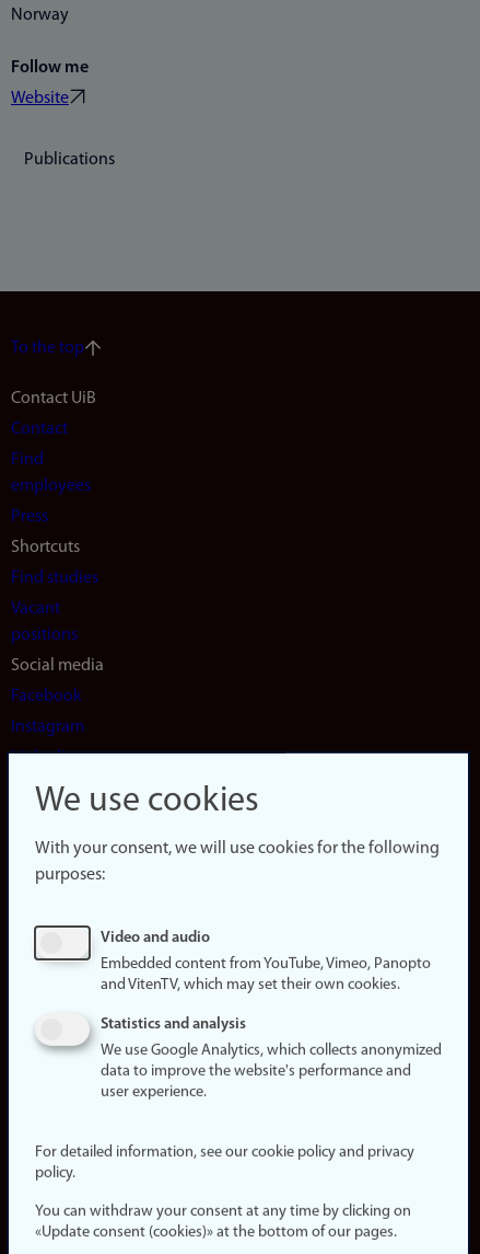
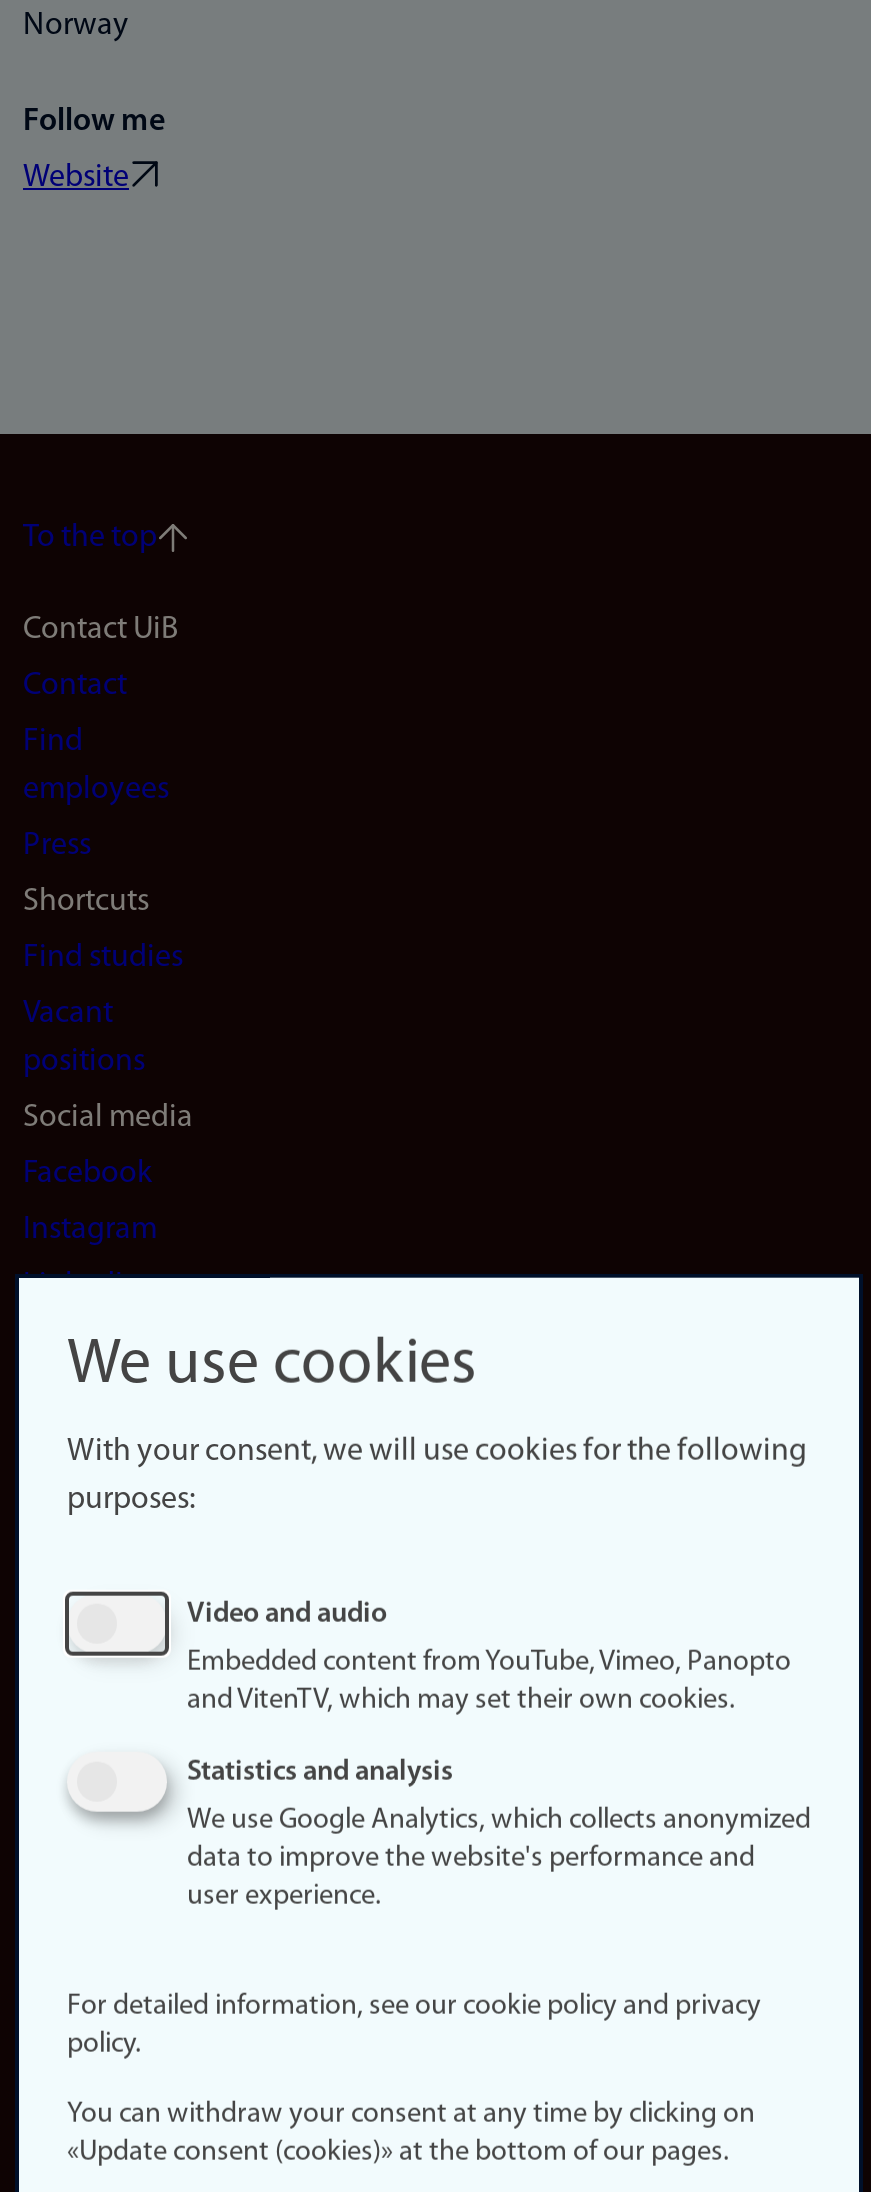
- Publications
